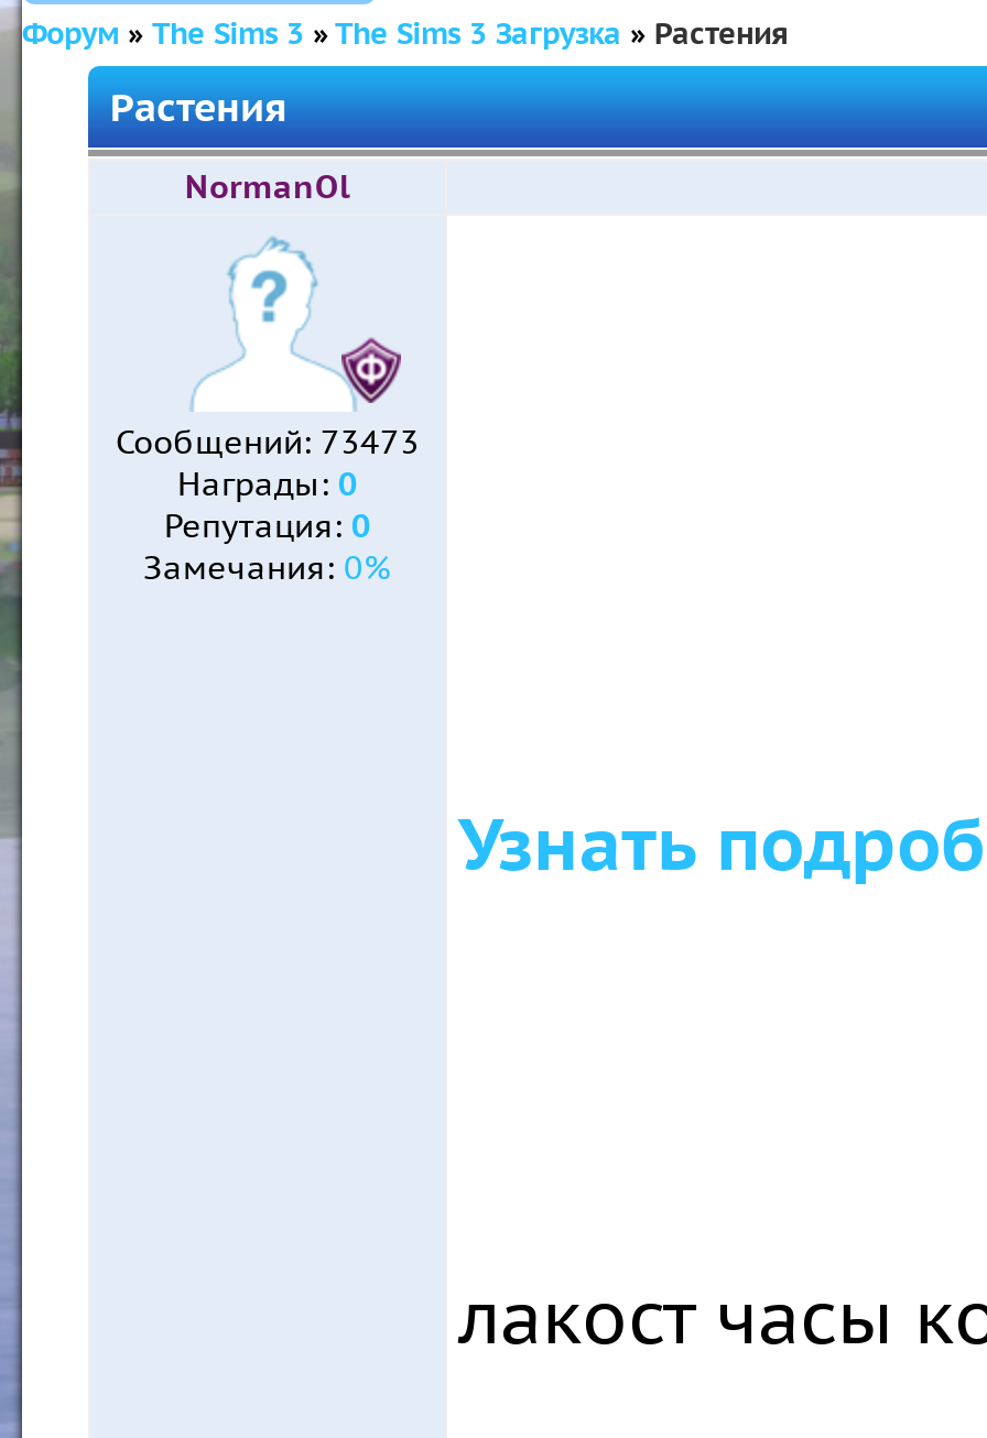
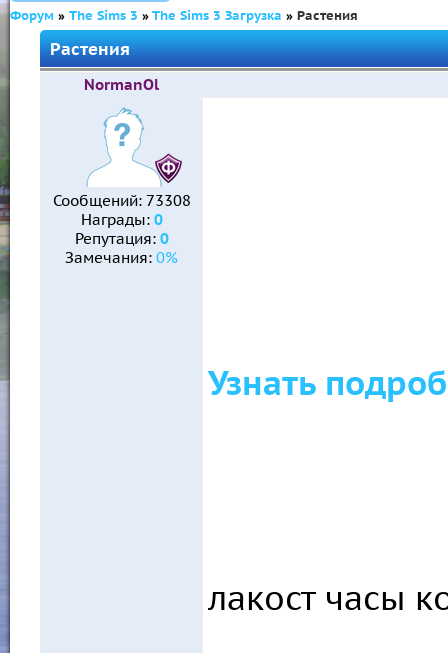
- Сообщений: 73473
+ Сообщений: 73308
